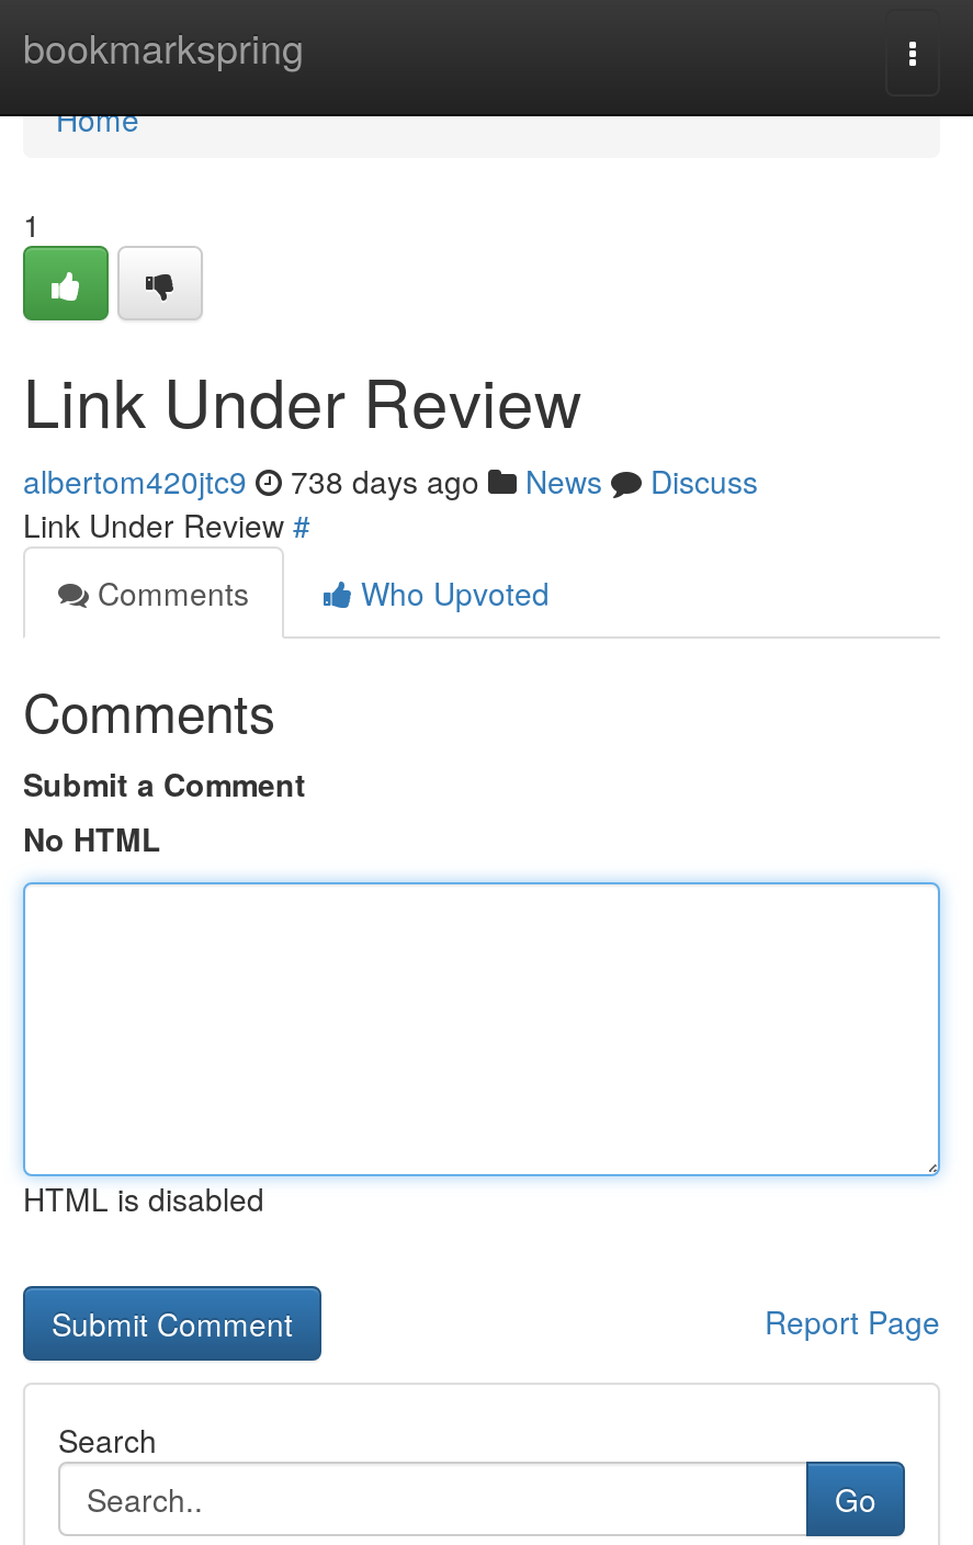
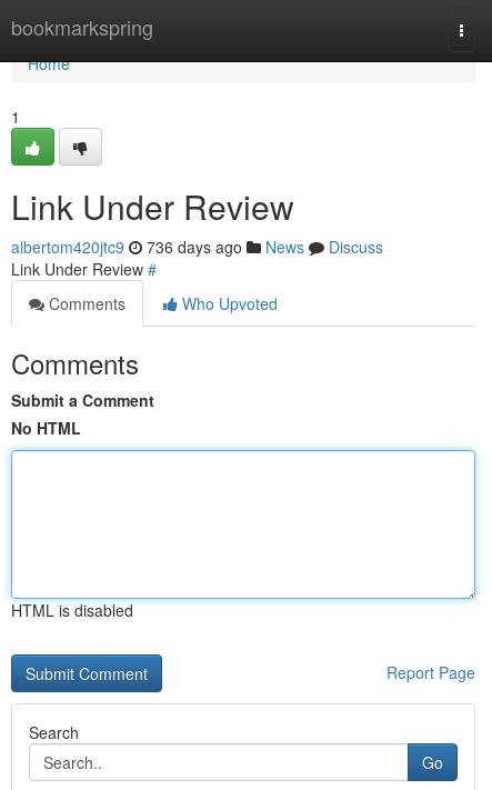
- albertom420jtc9 738 days ago News Discuss
+ albertom420jtc9 736 days ago News Discuss
